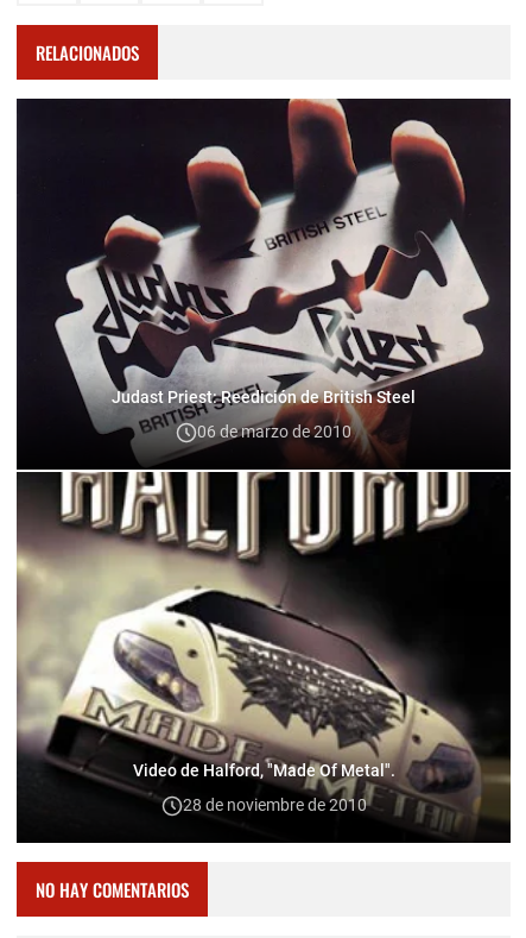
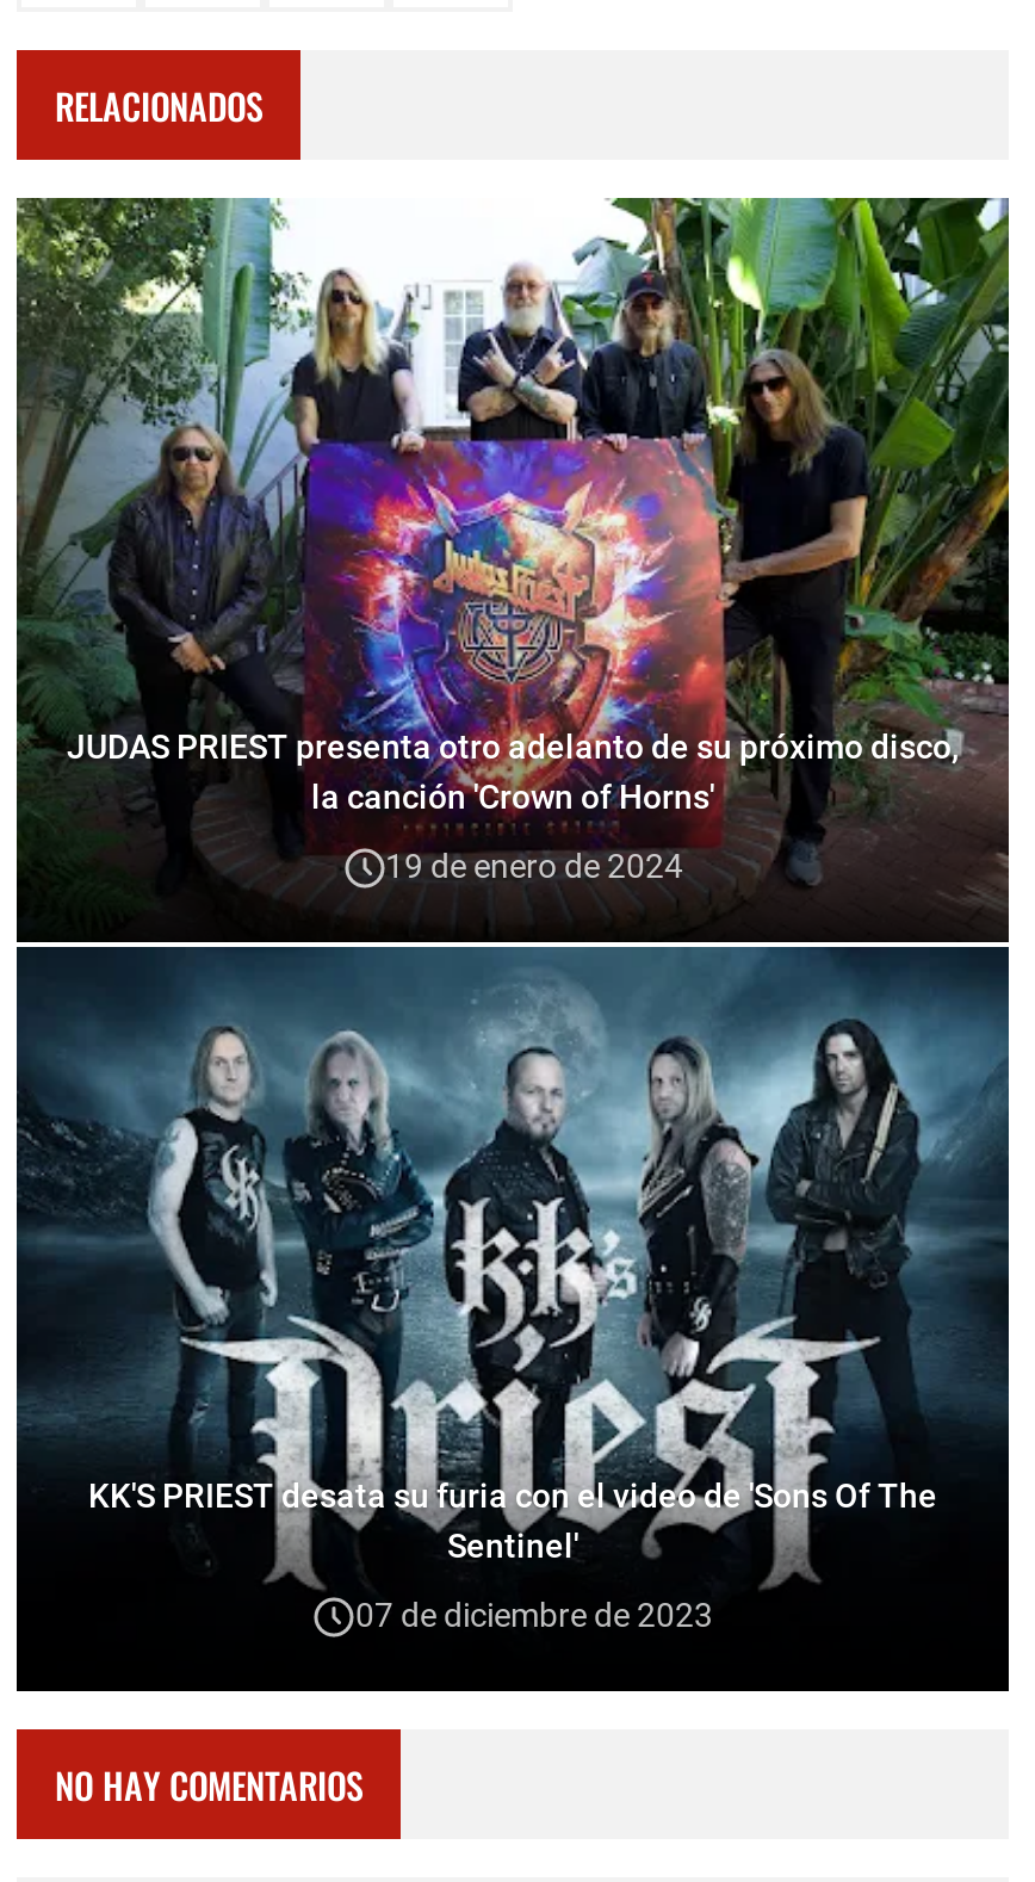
- [image]
- Judast Priest: Reedición de British Steel
+ [image]
+ JUDAS PRIEST presenta otro adelanto de su próximo disco,
+ la canción 'Crown of Horns'

- 06 de marzo de 2010
+ 19 de enero de 2024

- [image]
- Video de Halford, "Made Of Metal".
+ [image]
+ KK'S PRIEST desata su furia con el video de 'Sons Of The
+ Sentinel'

- 28 de noviembre de 2010
+ 07 de diciembre de 2023
